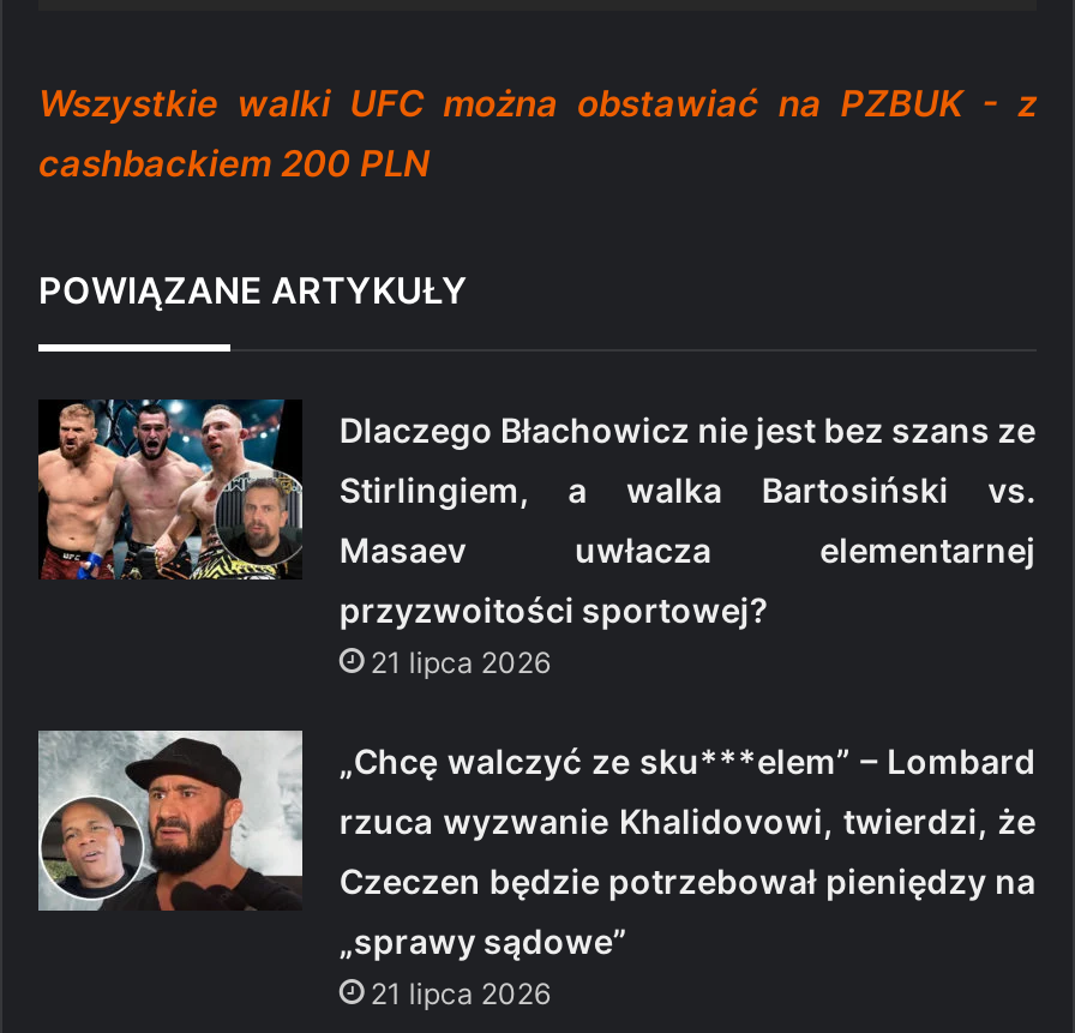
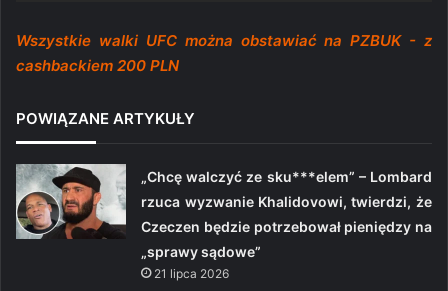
- [image]
- Dlaczego Błachowicz nie jest bez szans ze
- Stirlingiem, a walka Bartosiński vs.
- Masaev uwłacza elementarnej
- przyzwoitości sportowej?
- 21 lipca 2026
